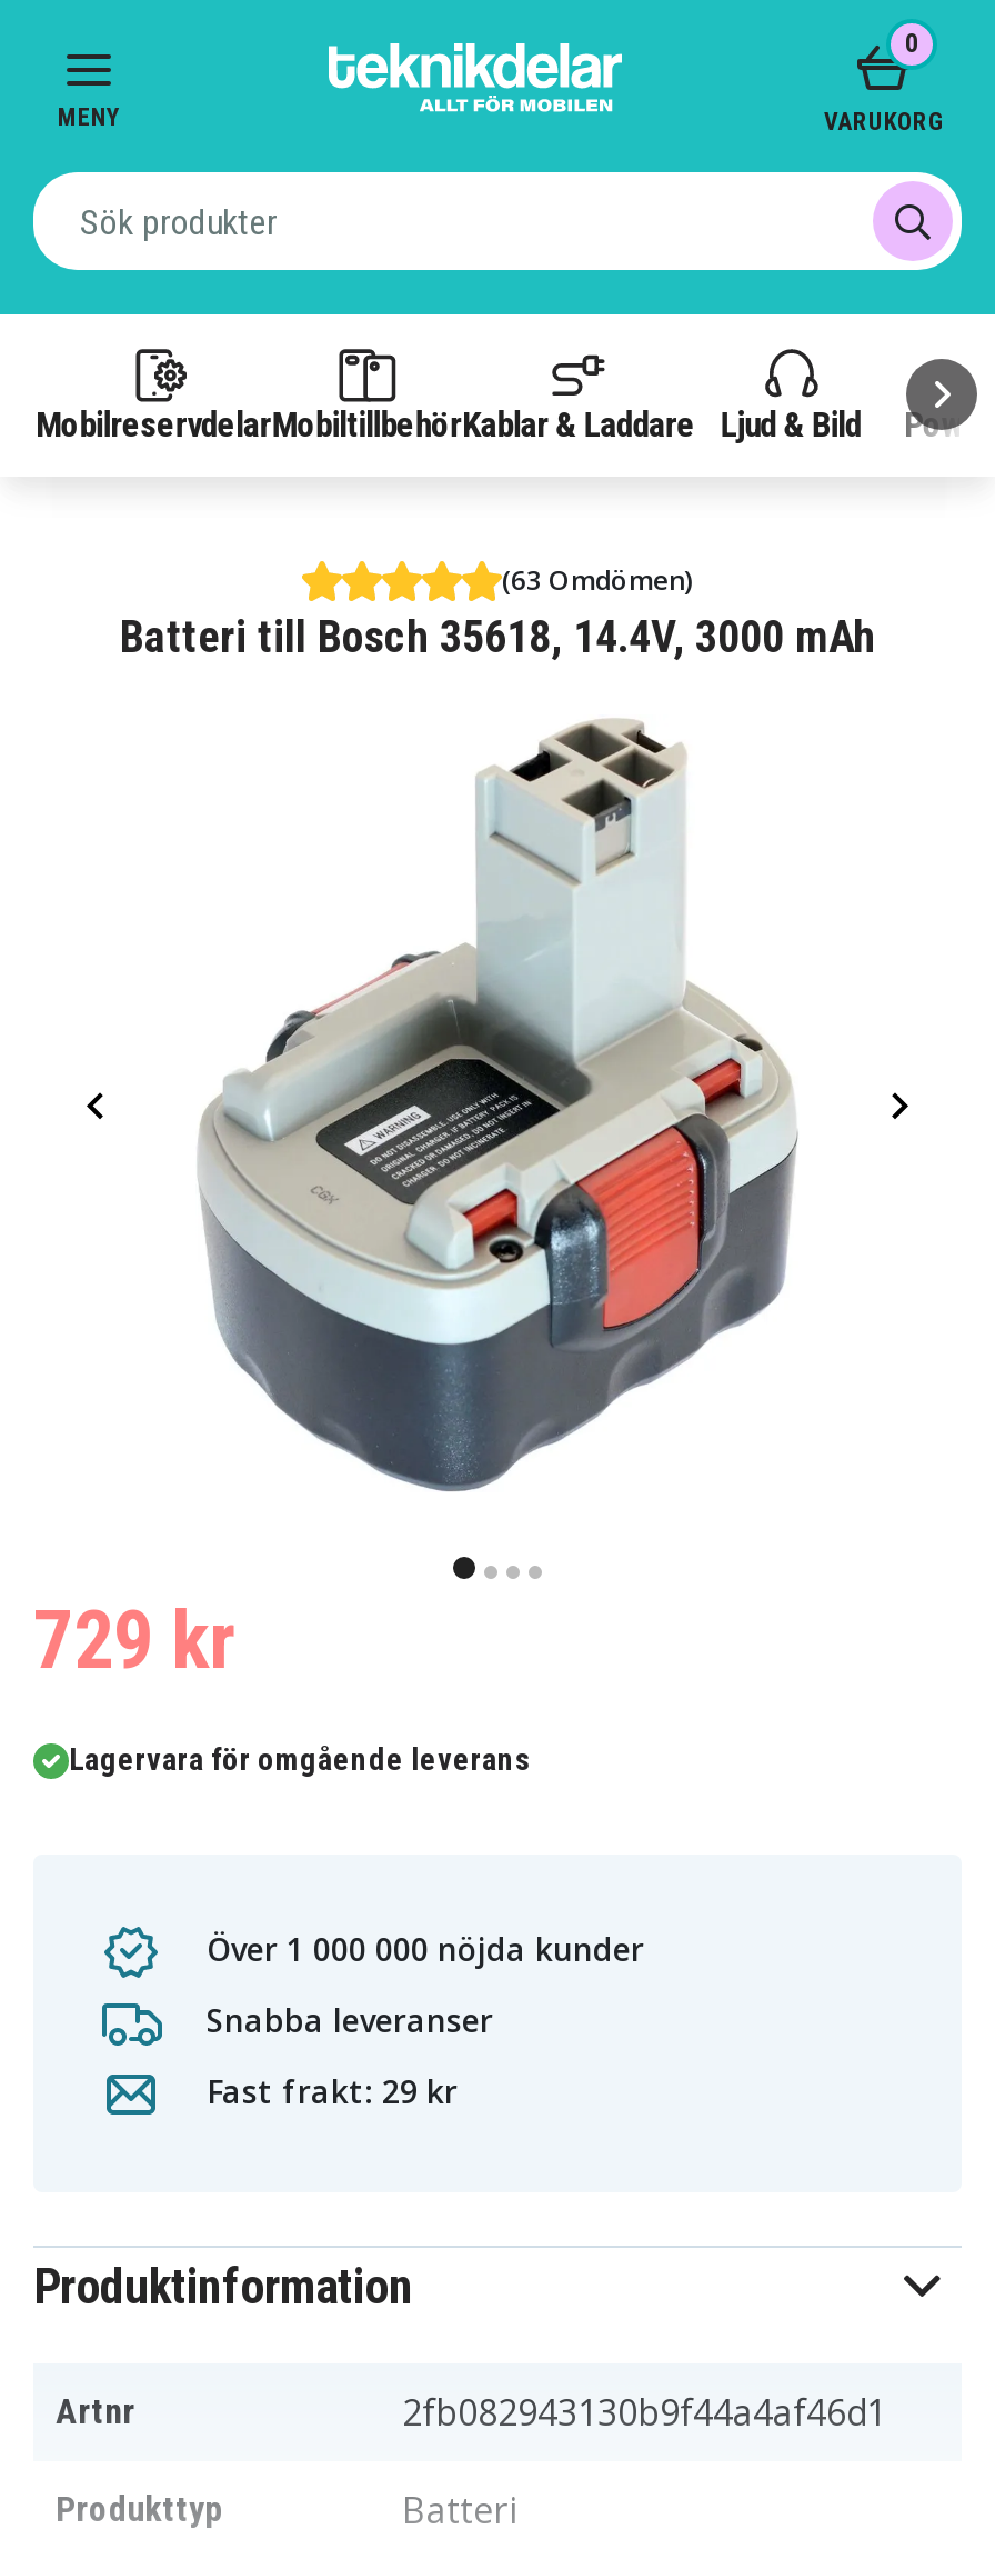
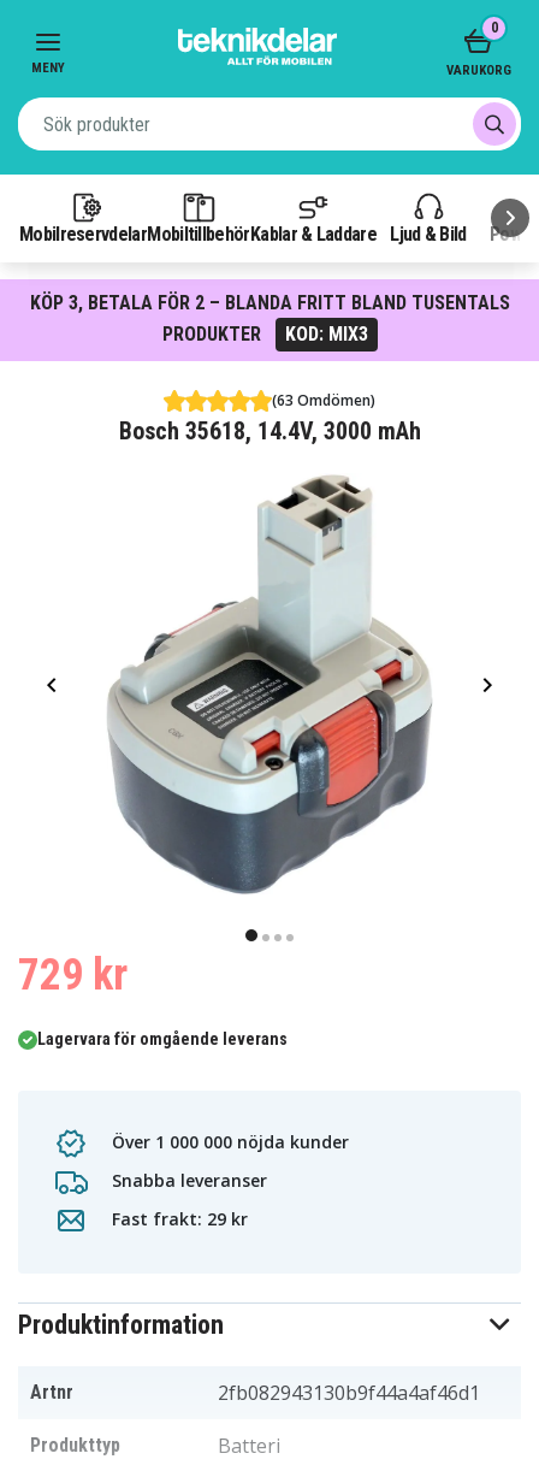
+ [image]
+ KÖP 3, BETALA FÖR 2 – BLANDA FRITT BLAND TUSENTALS
+ PRODUKTER
+ KOD: MIX3

- Batteri till Bosch 35618, 14.4V, 3000 mAh
+ Bosch 35618, 14.4V, 3000 mAh
